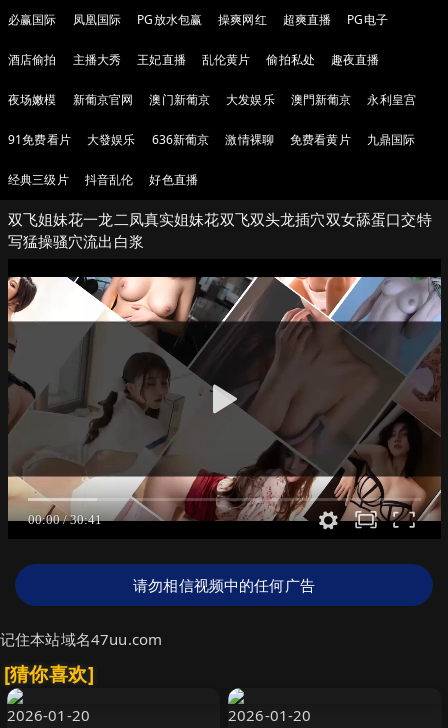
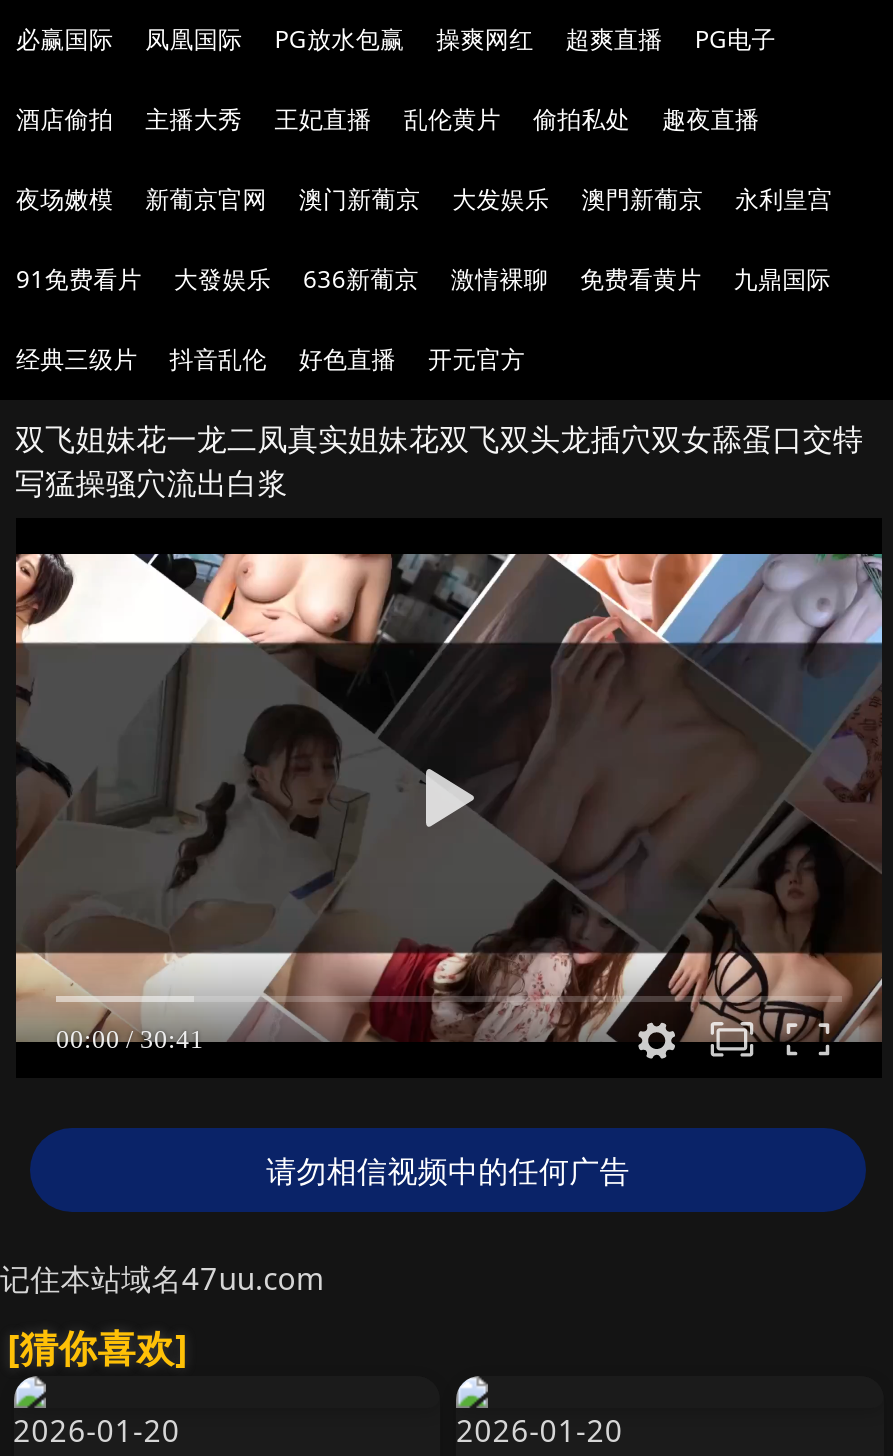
+ 开元官方
